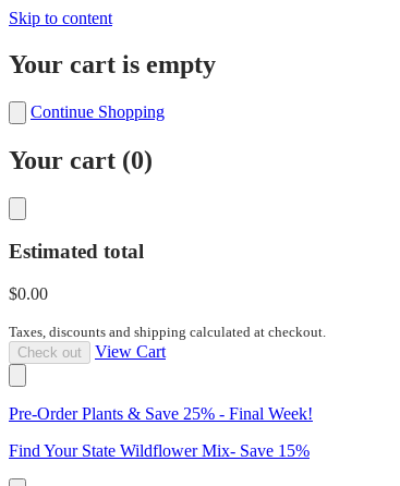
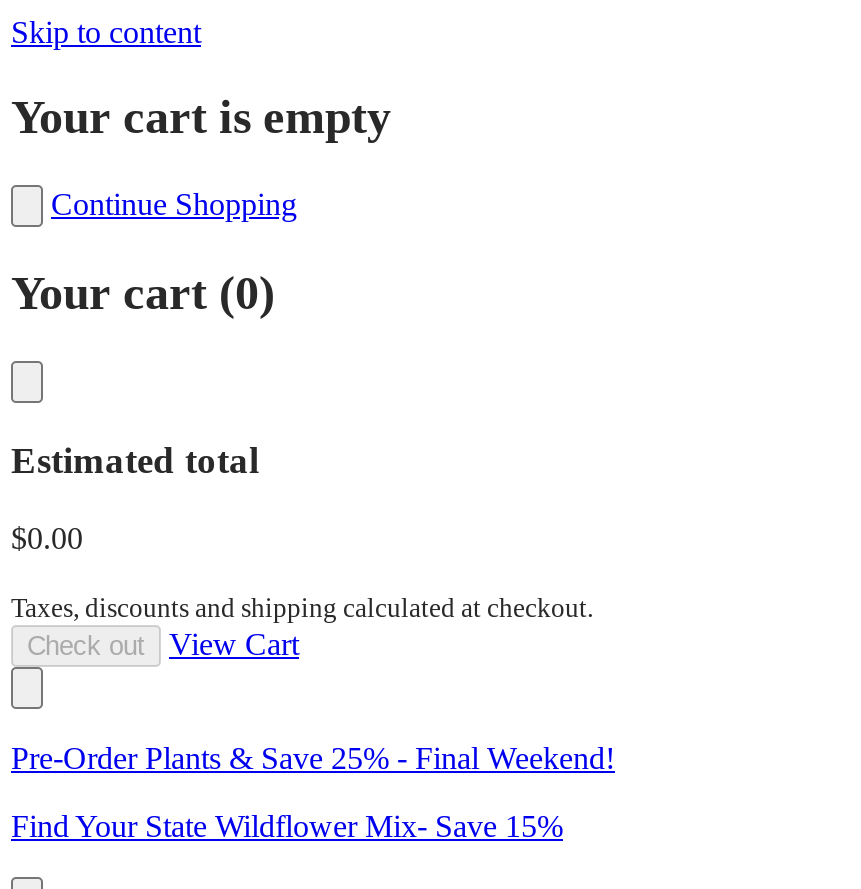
- Pre-Order Plants & Save 25% - Final Week!
+ Pre-Order Plants & Save 25% - Final Weekend!
